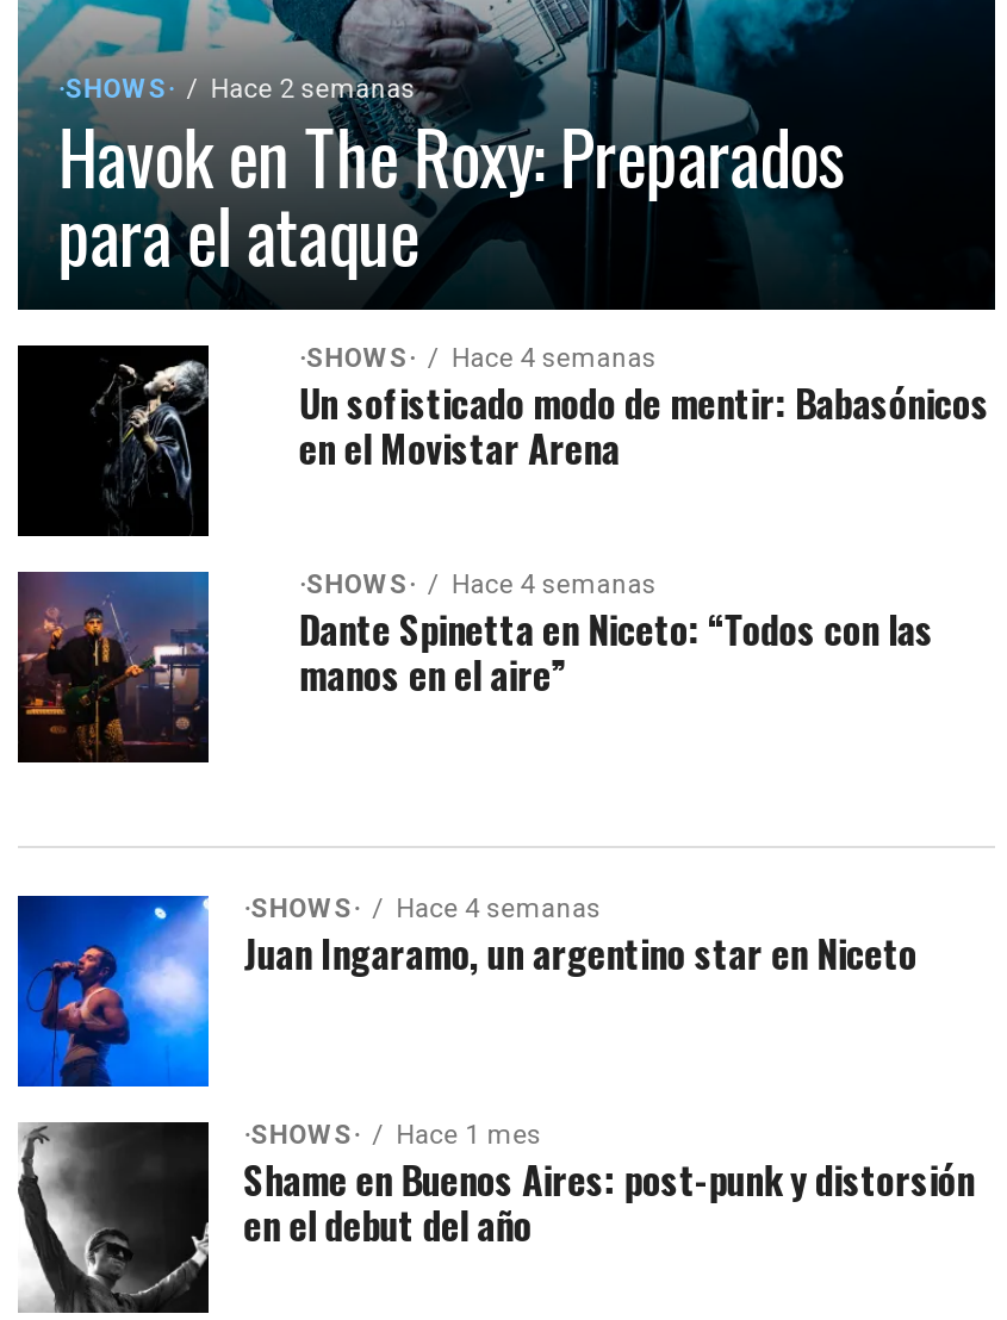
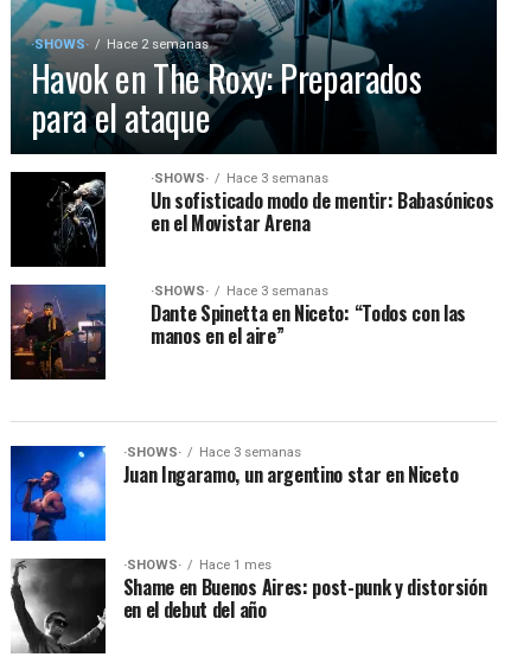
- ·SHOWS· Hace 4 semanas
+ ·SHOWS· Hace 3 semanas

- ·SHOWS· Hace 4 semanas
+ ·SHOWS· Hace 3 semanas

- ·SHOWS· Hace 4 semanas
+ ·SHOWS· Hace 3 semanas
